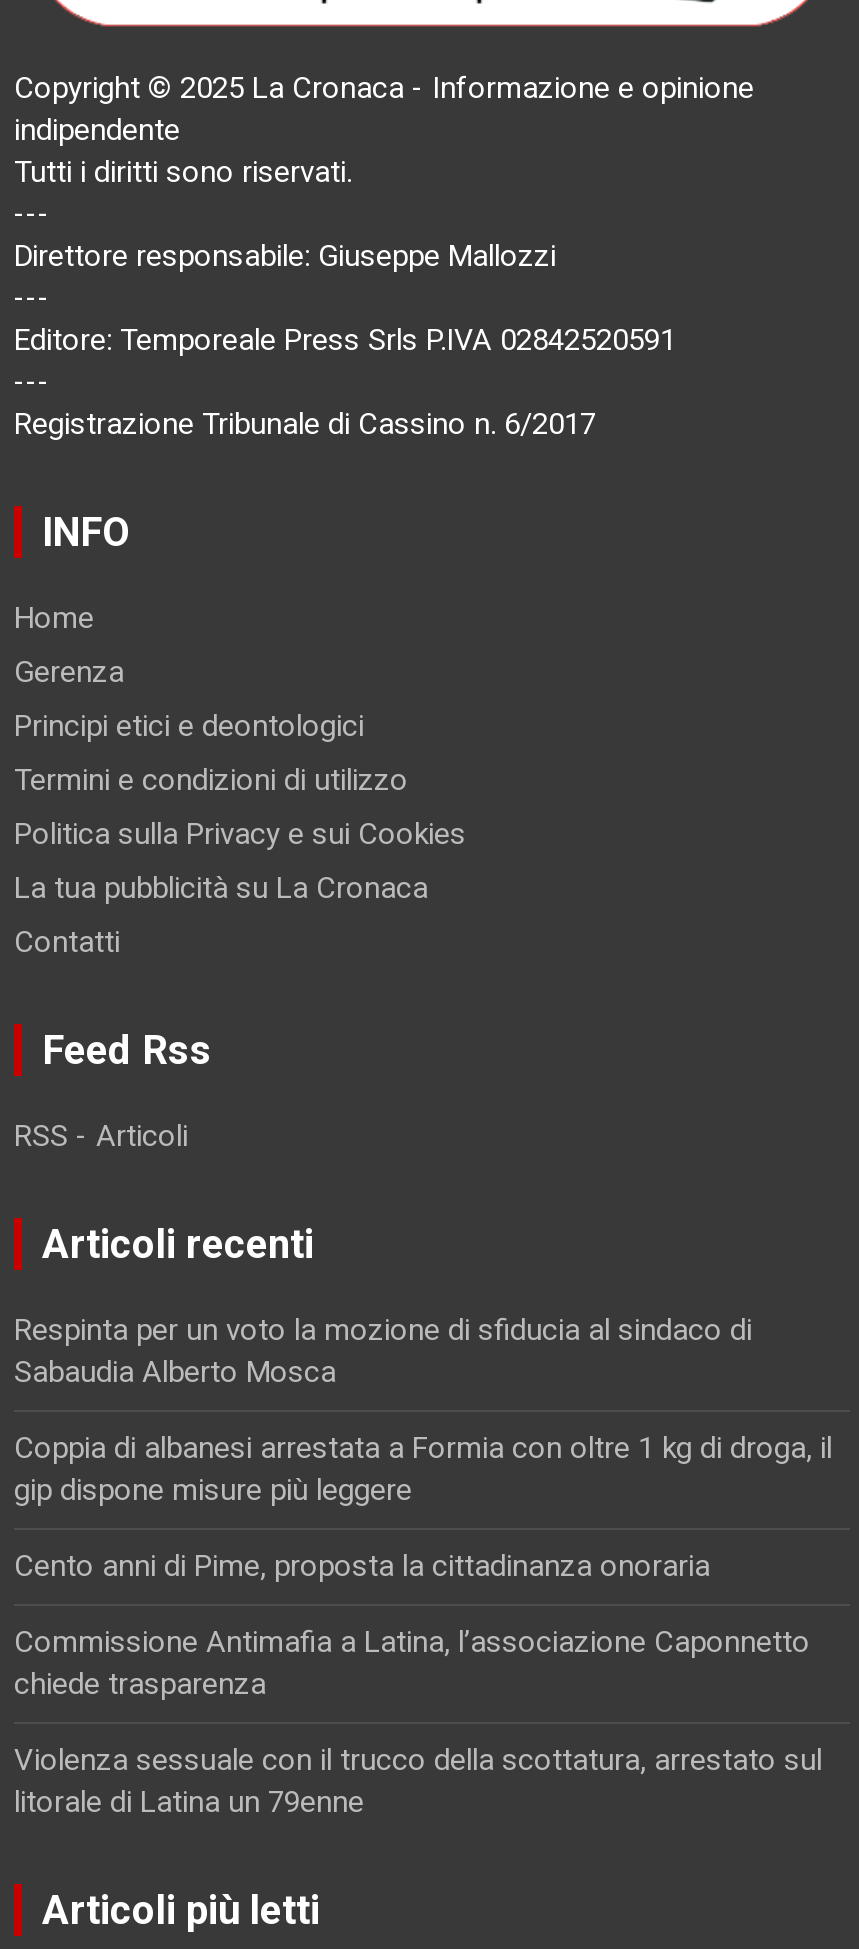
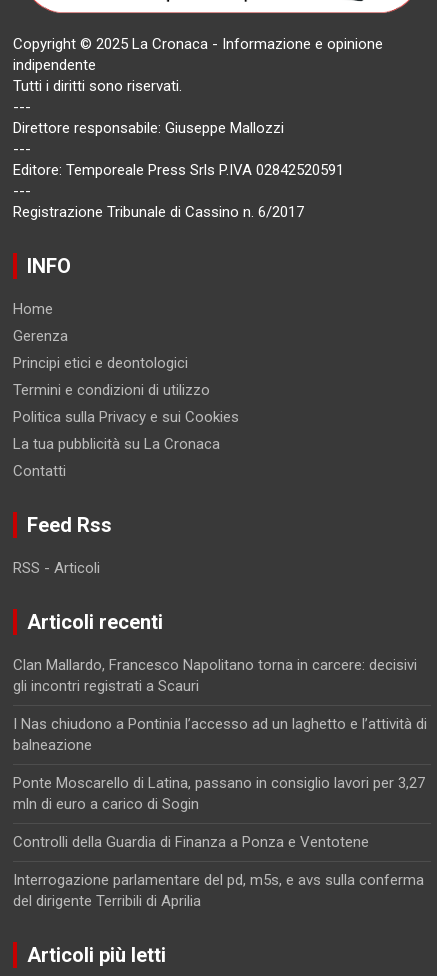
- Respinta per un voto la mozione di sfiducia al sindaco di
- Sabaudia Alberto Mosca
+ Clan Mallardo, Francesco Napolitano torna in carcere: decisivi
+ gli incontri registrati a Scauri

- Coppia di albanesi arrestata a Formia con oltre 1 kg di droga, il
- gip dispone misure più leggere
+ I Nas chiudono a Pontinia l’accesso ad un laghetto e l’attività di
+ balneazione

- Cento anni di Pime, proposta la cittadinanza onoraria
+ Ponte Moscarello di Latina, passano in consiglio lavori per 3,27
+ mln di euro a carico di Sogin

- Commissione Antimafia a Latina, l’associazione Caponnetto
- chiede trasparenza
+ Controlli della Guardia di Finanza a Ponza e Ventotene

- Violenza sessuale con il trucco della scottatura, arrestato sul
- litorale di Latina un 79enne
+ Interrogazione parlamentare del pd, m5s, e avs sulla conferma
+ del dirigente Terribili di Aprilia
